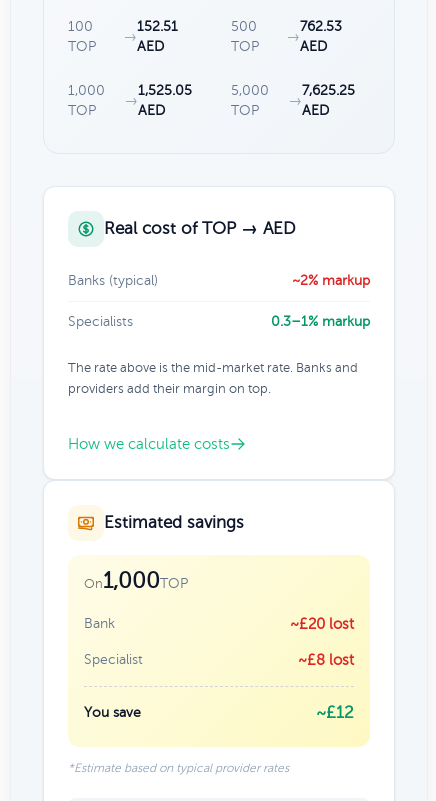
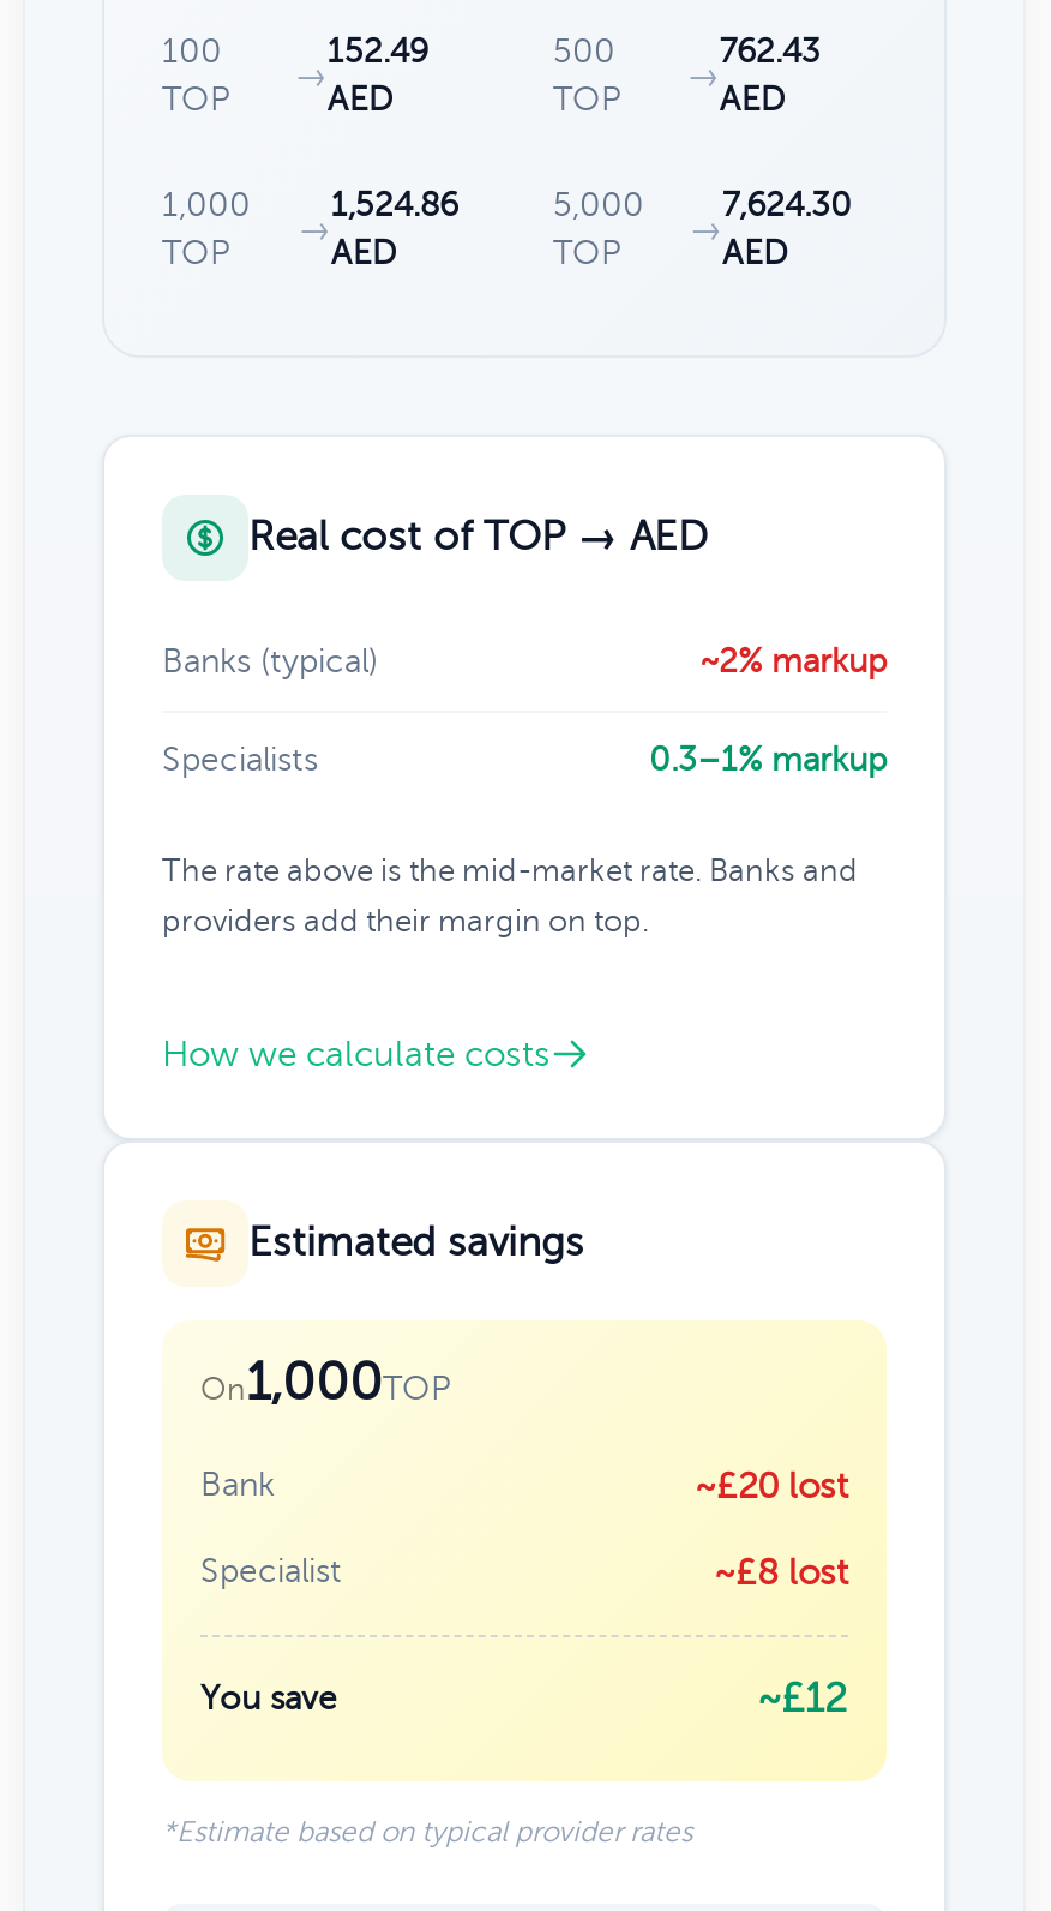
- 152.51
+ 152.49

- 762.53
+ 762.43

- 1,525.05
+ 1,524.86

- 7,625.25
+ 7,624.30
